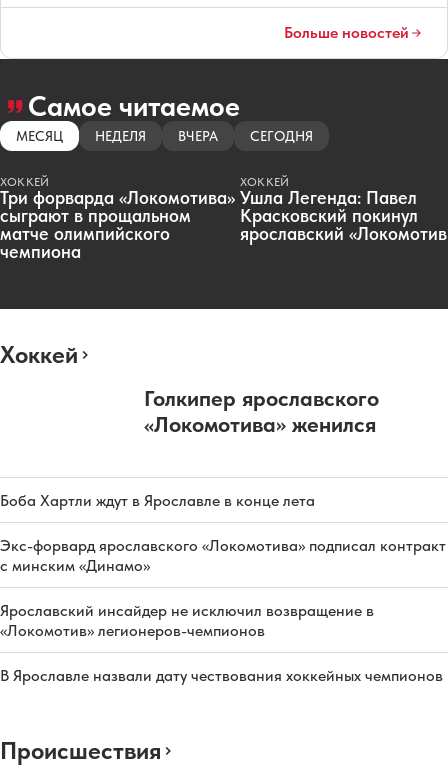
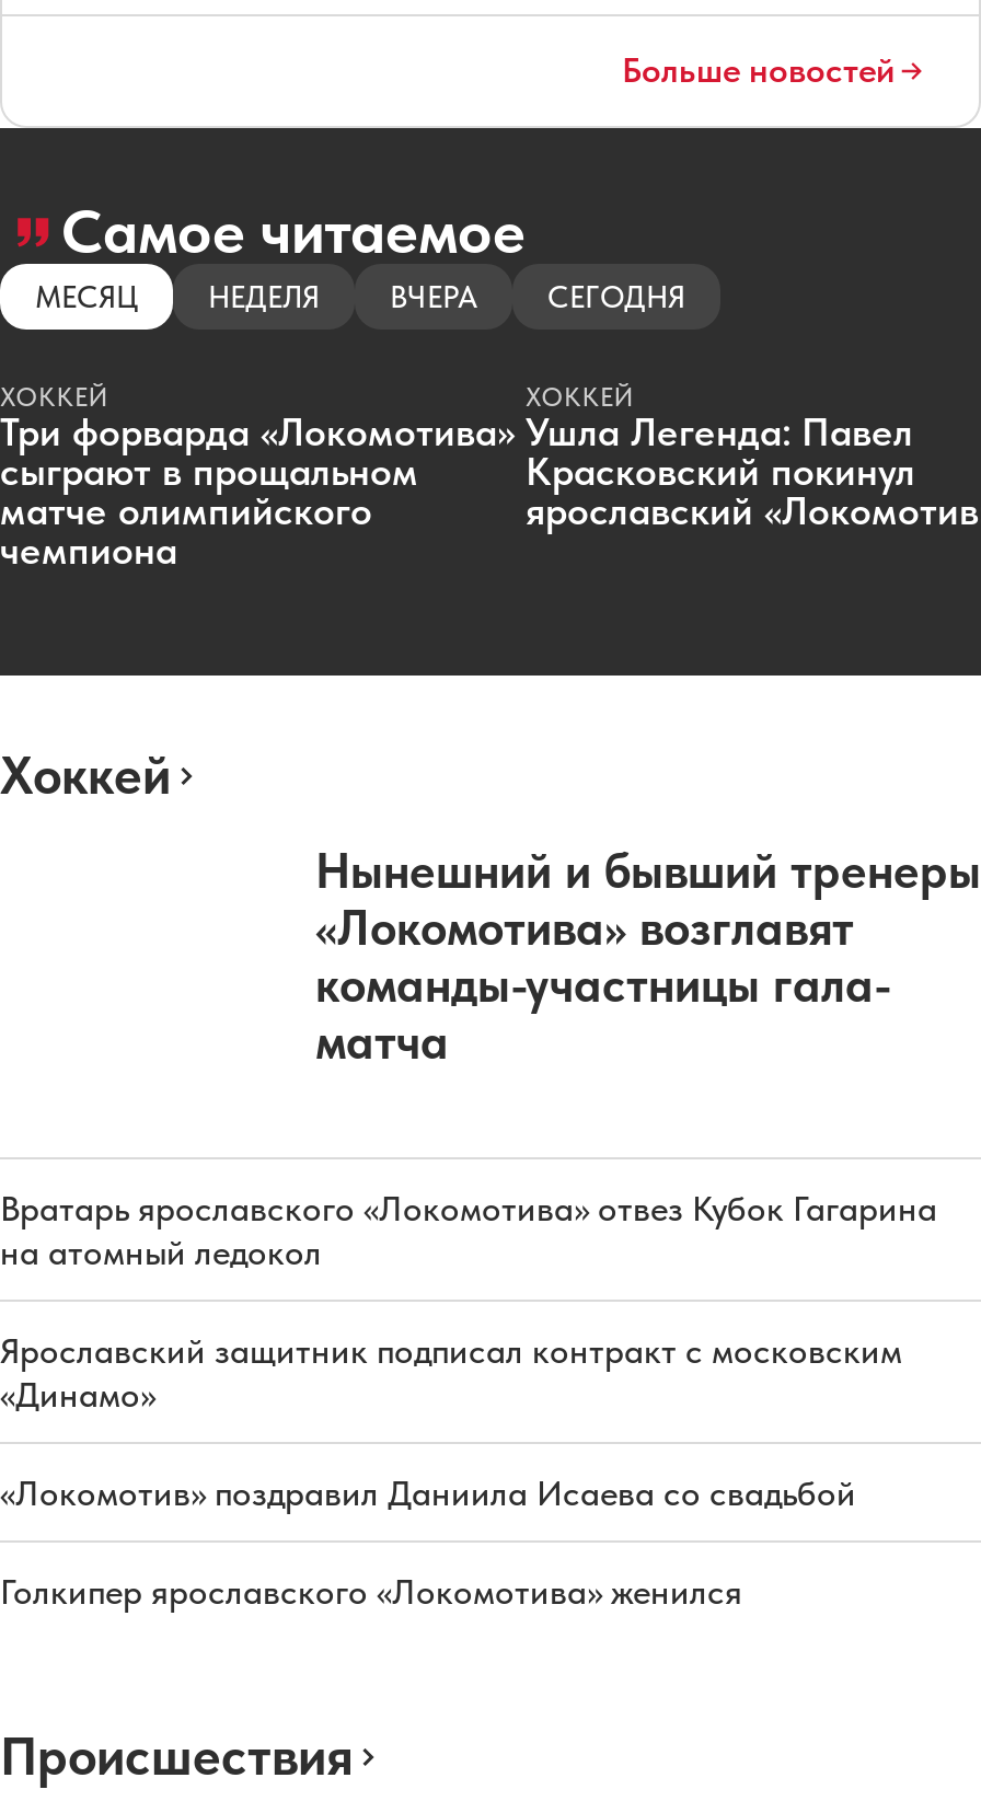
- Голкипер ярославского
- «Локомотива» женился
+ Нынешний и бывший тренеры
+ «Локомотива» возглавят
+ команды-участницы гала-
+ матча

- Боба Хартли ждут в Ярославле в конце лета
+ Вратарь ярославского «Локомотива» отвез Кубок Гагарина
+ на атомный ледокол

- Экс-форвард ярославского «Локомотива» подписал контракт
- с минским «Динамо»
+ Ярославский защитник подписал контракт с московским
+ «Динамо»

- Ярославский инсайдер не исключил возвращение в
- «Локомотив» легионеров-чемпионов
+ «Локомотив» поздравил Даниила Исаева со свадьбой

- В Ярославле назвали дату чествования хоккейных чемпионов
+ Голкипер ярославского «Локомотива» женился
